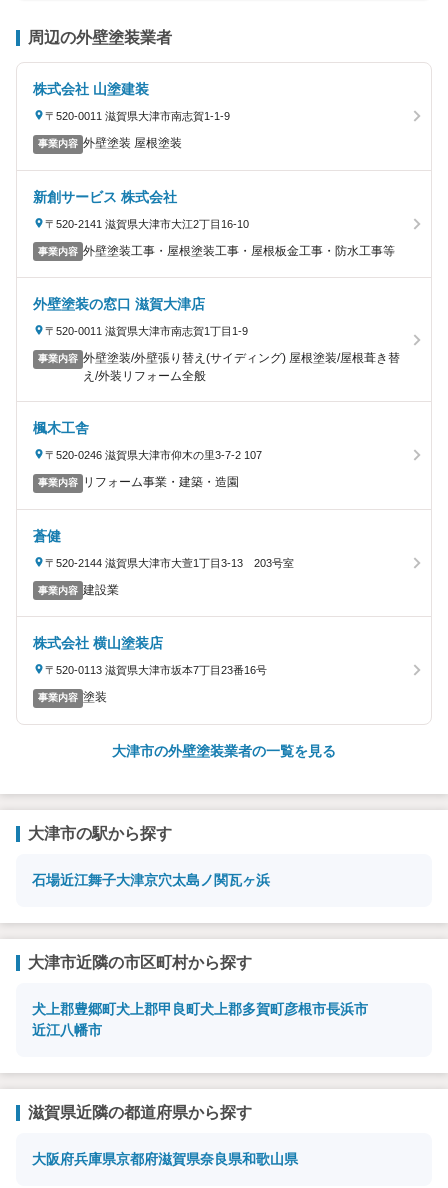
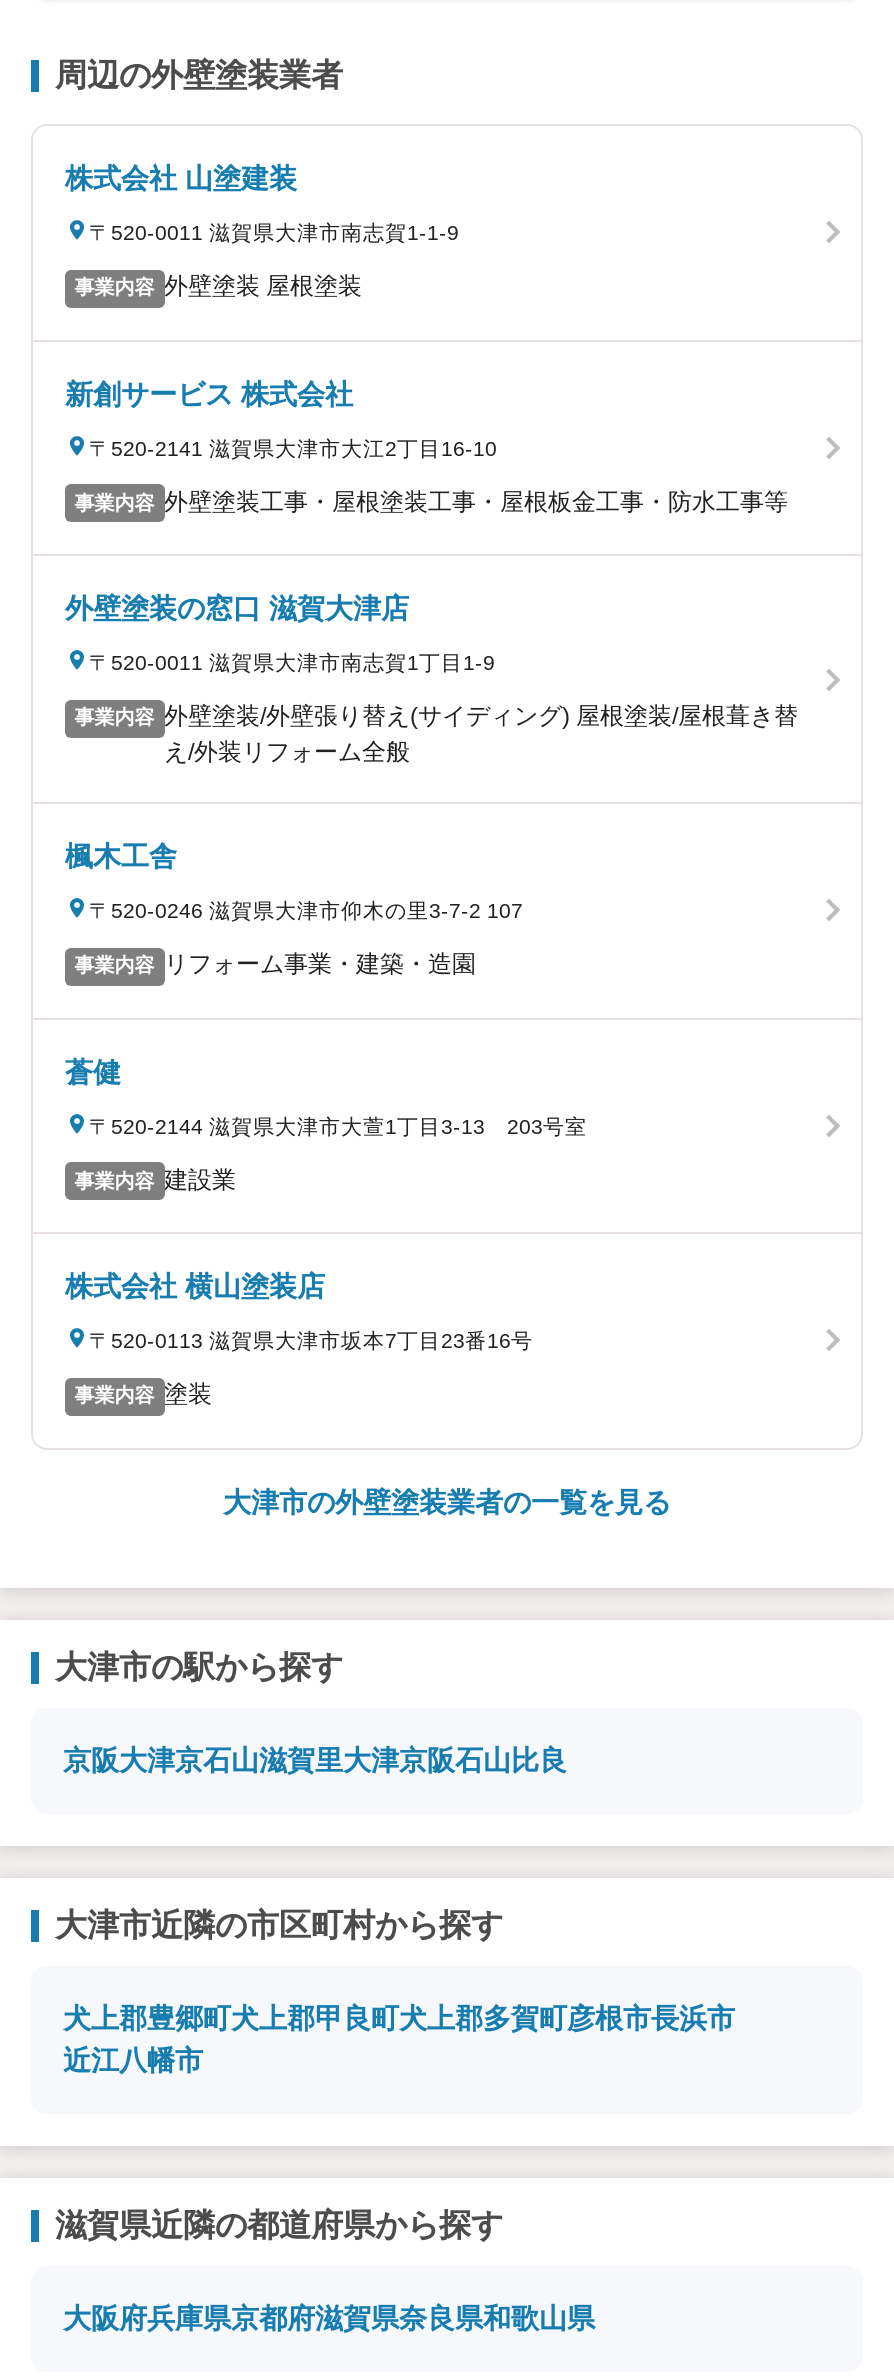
- 石場近江舞子大津京穴太島ノ関瓦ヶ浜
+ 京阪大津京石山滋賀里大津京阪石山比良
